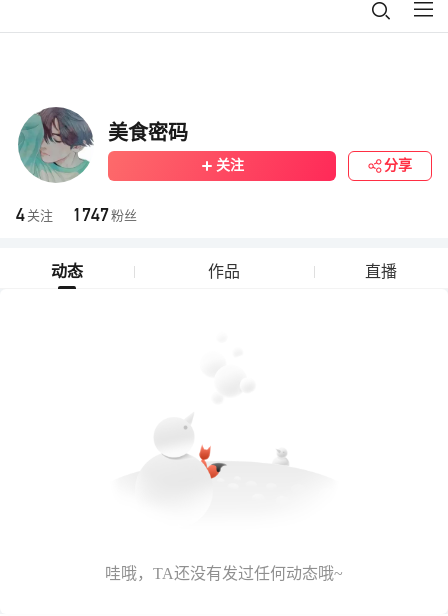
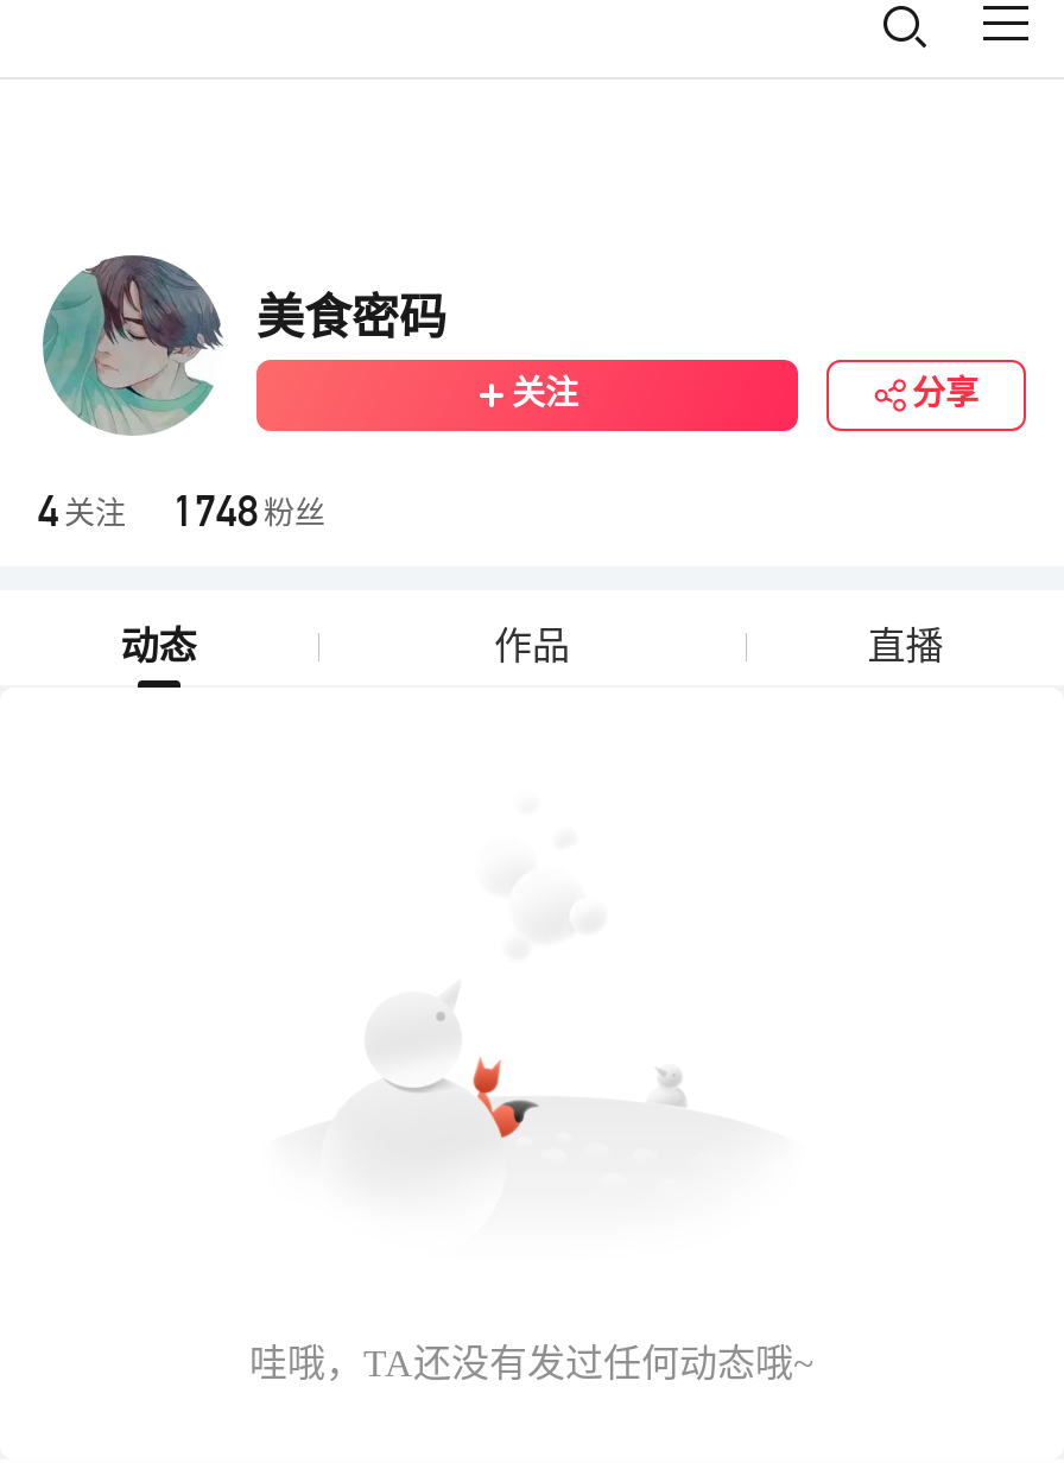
- 4 关注 1747 粉丝
+ 4 关注 1748 粉丝
